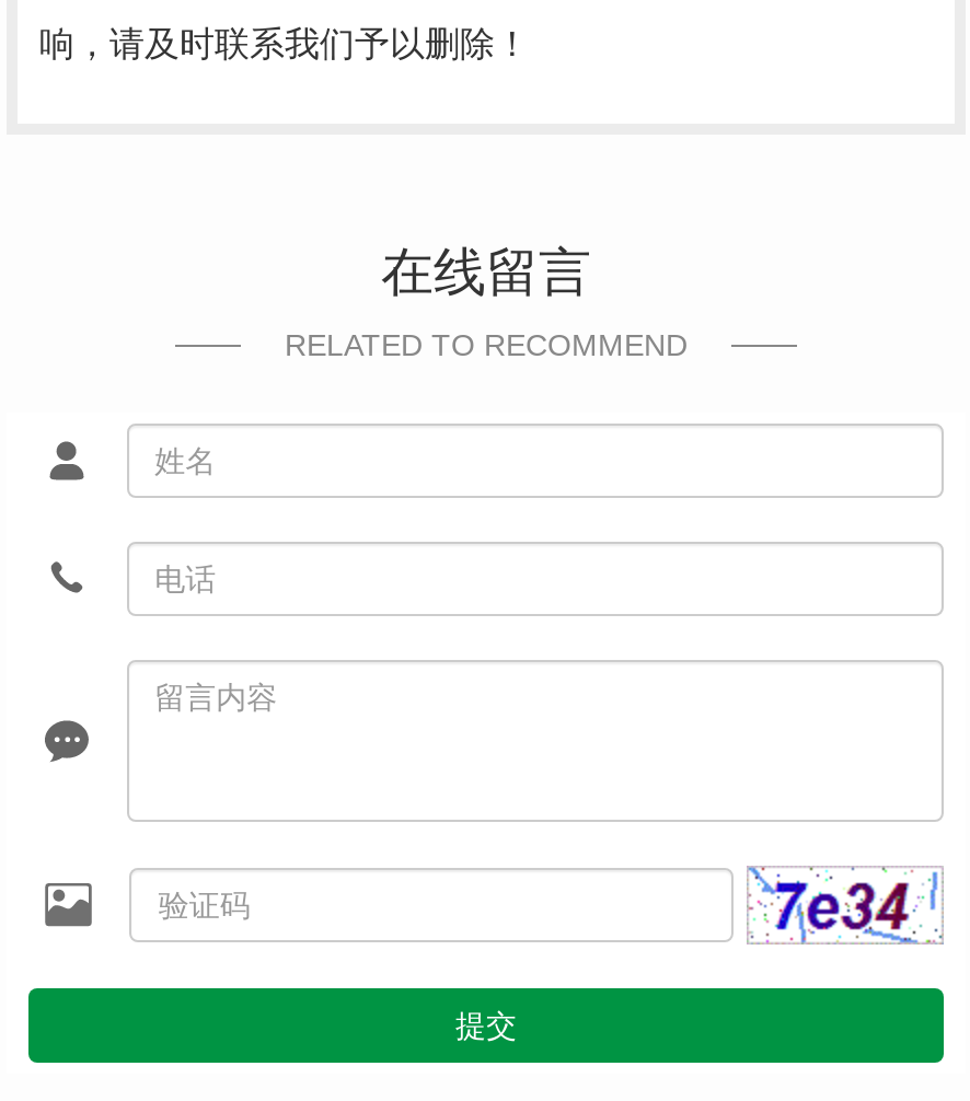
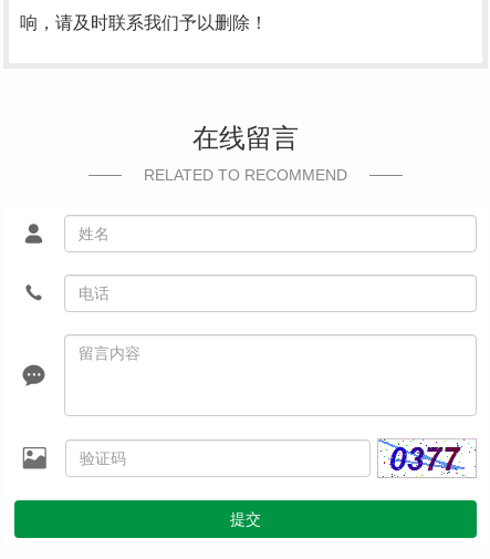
- [image]
+ [image]
